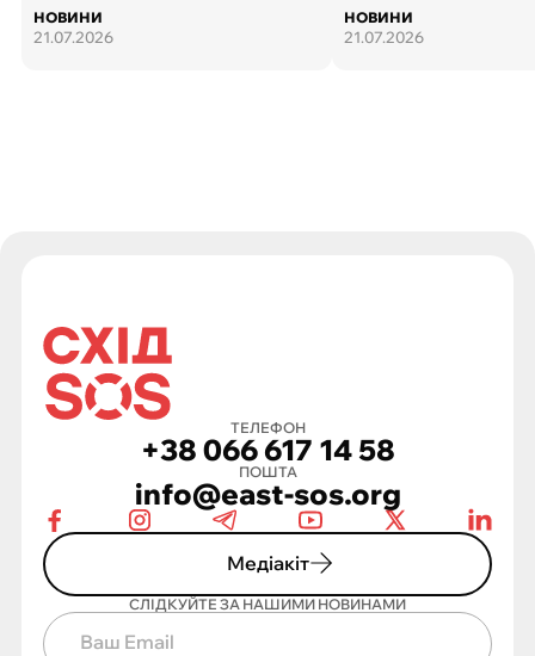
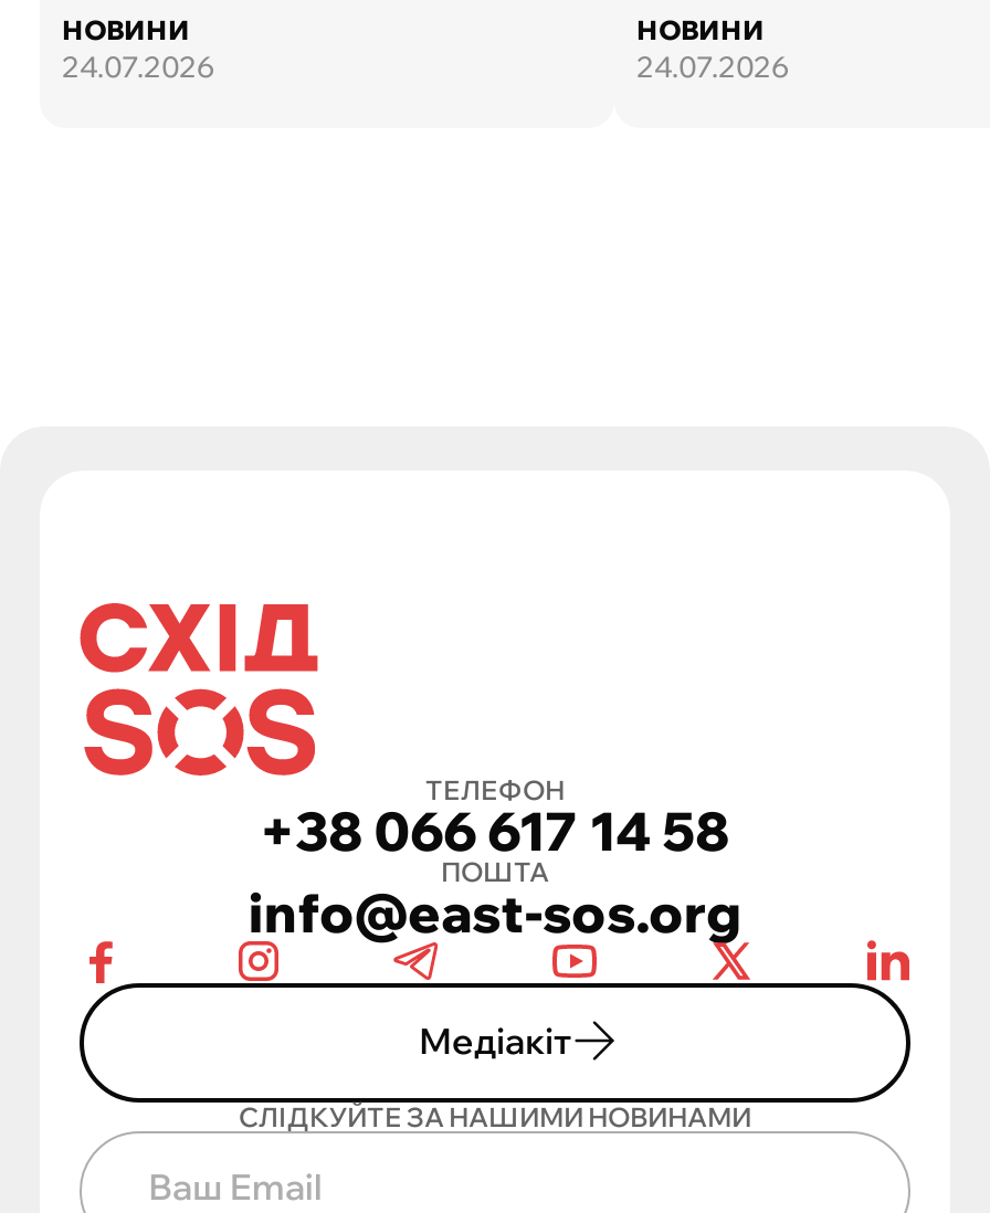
- 21.07.2026
+ 24.07.2026

- 21.07.2026
+ 24.07.2026
